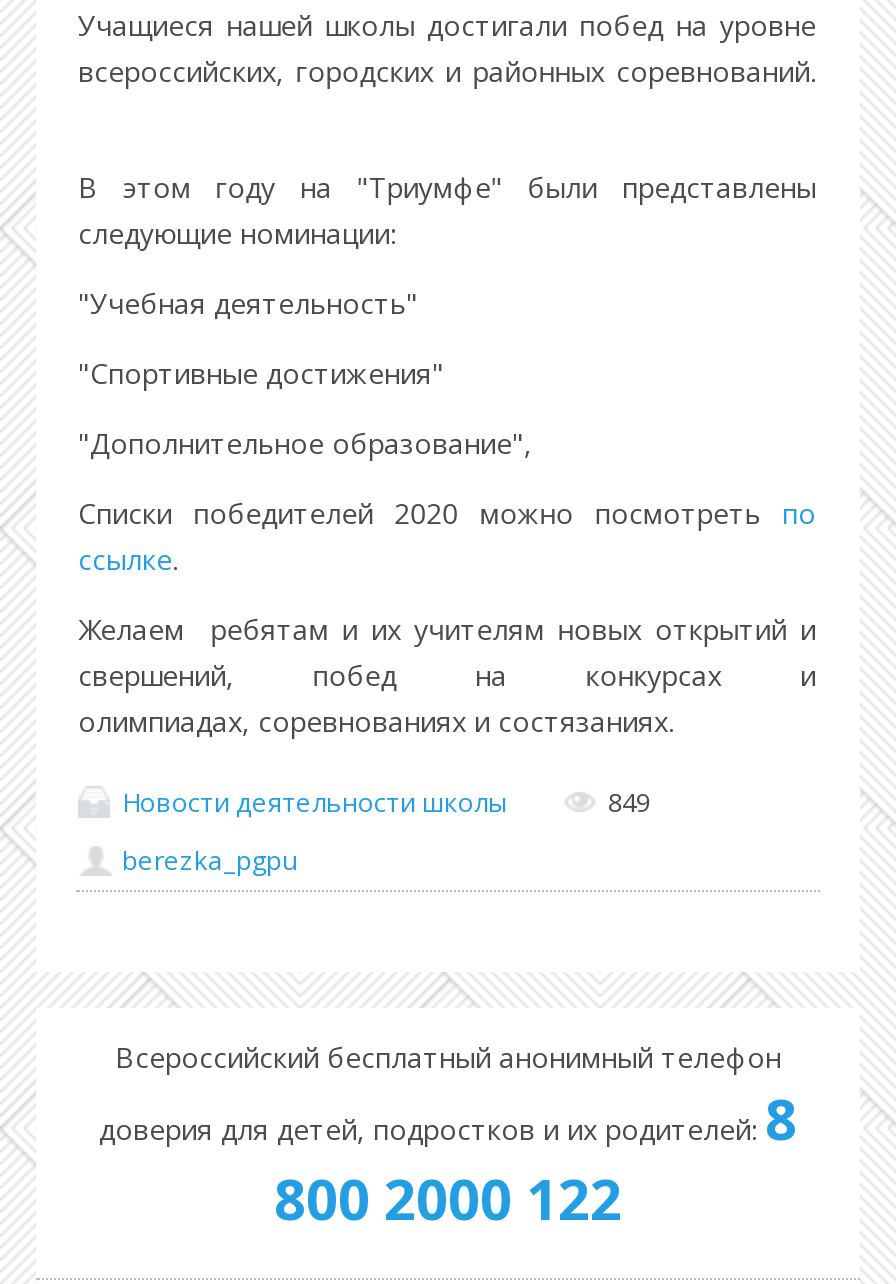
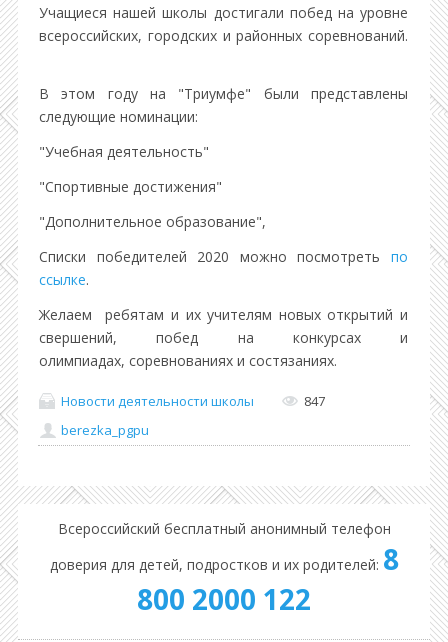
- 849
+ 847
